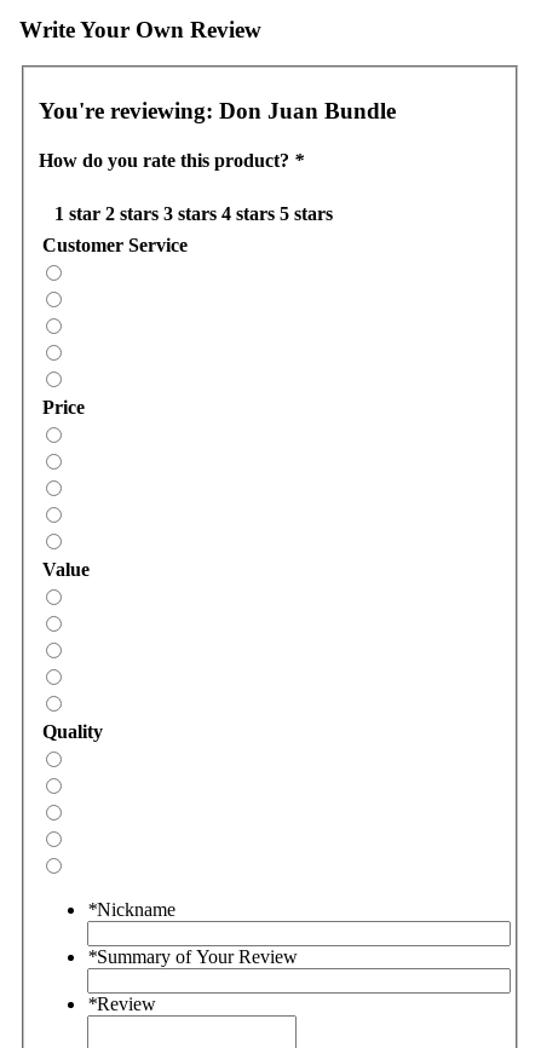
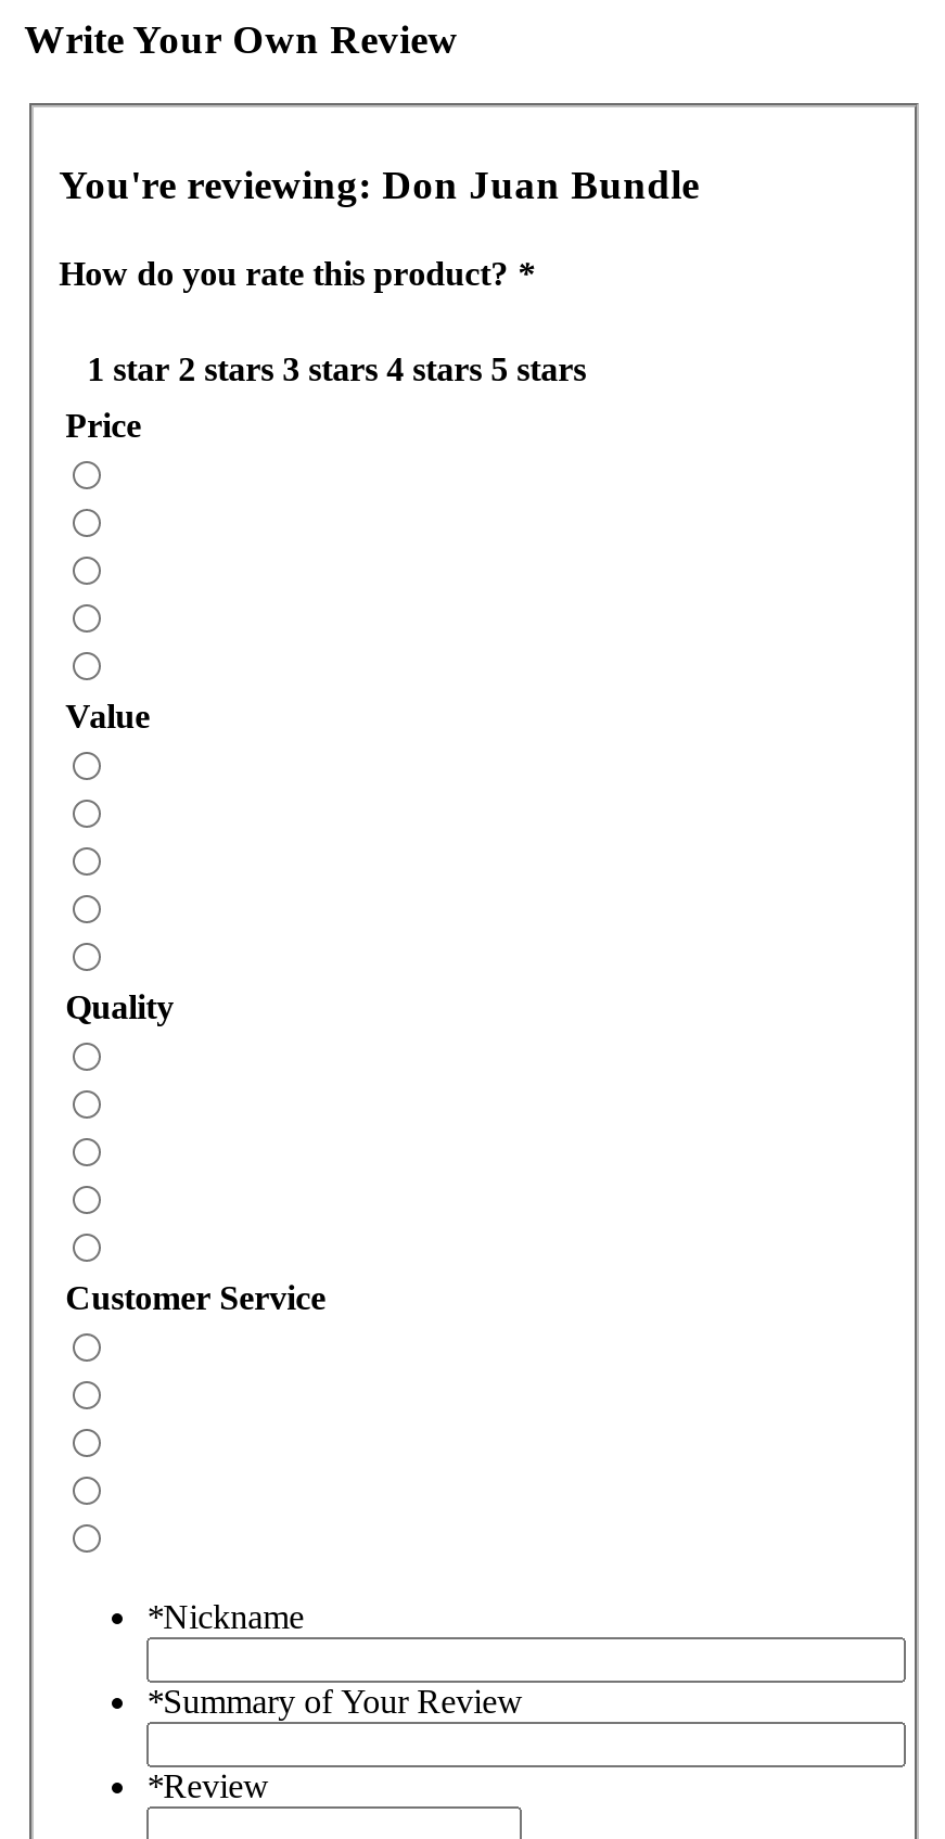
moved down: Customer Service

moved up: Price | Value | Quality
